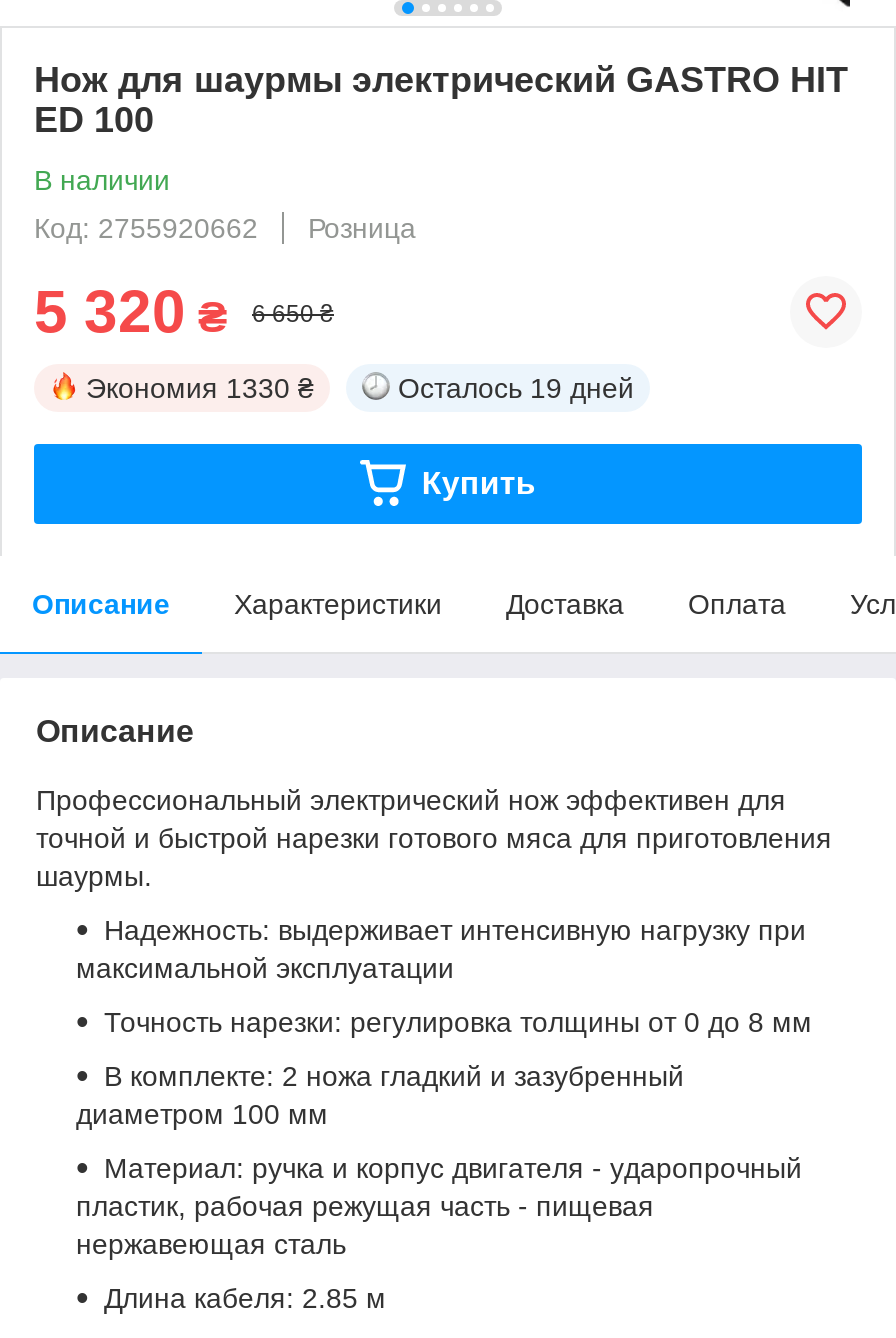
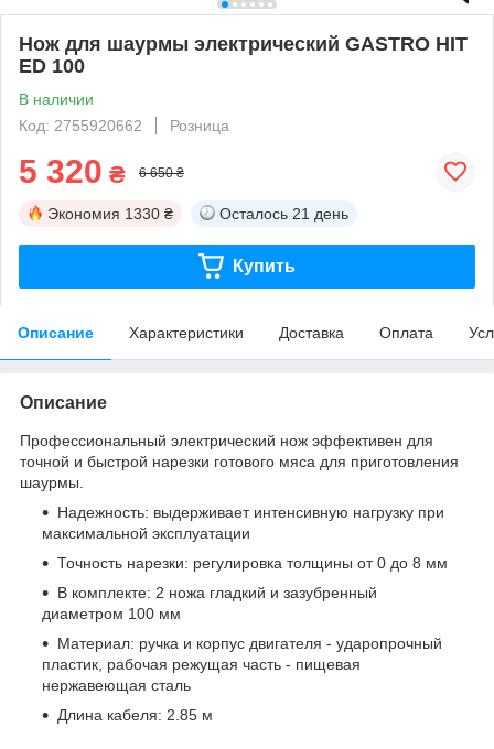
- Осталось 19 дней
+ Осталось 21 день
